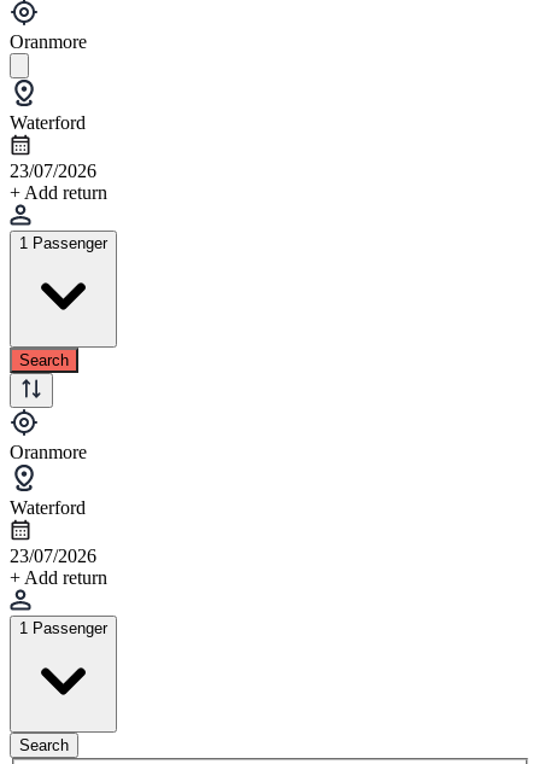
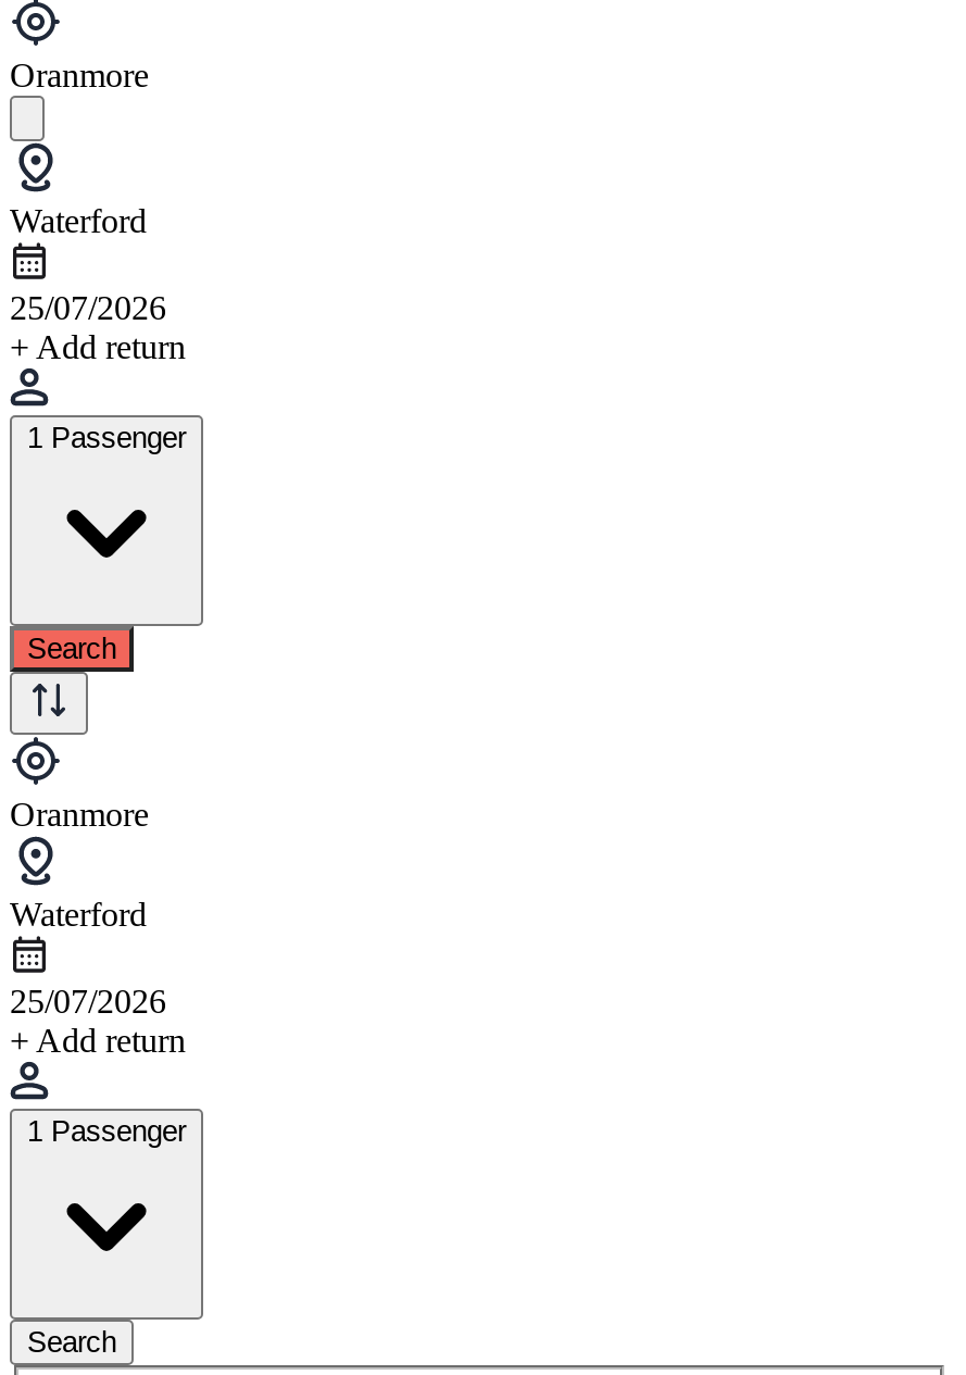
- 23/07/2026
+ 25/07/2026

- 23/07/2026
+ 25/07/2026
